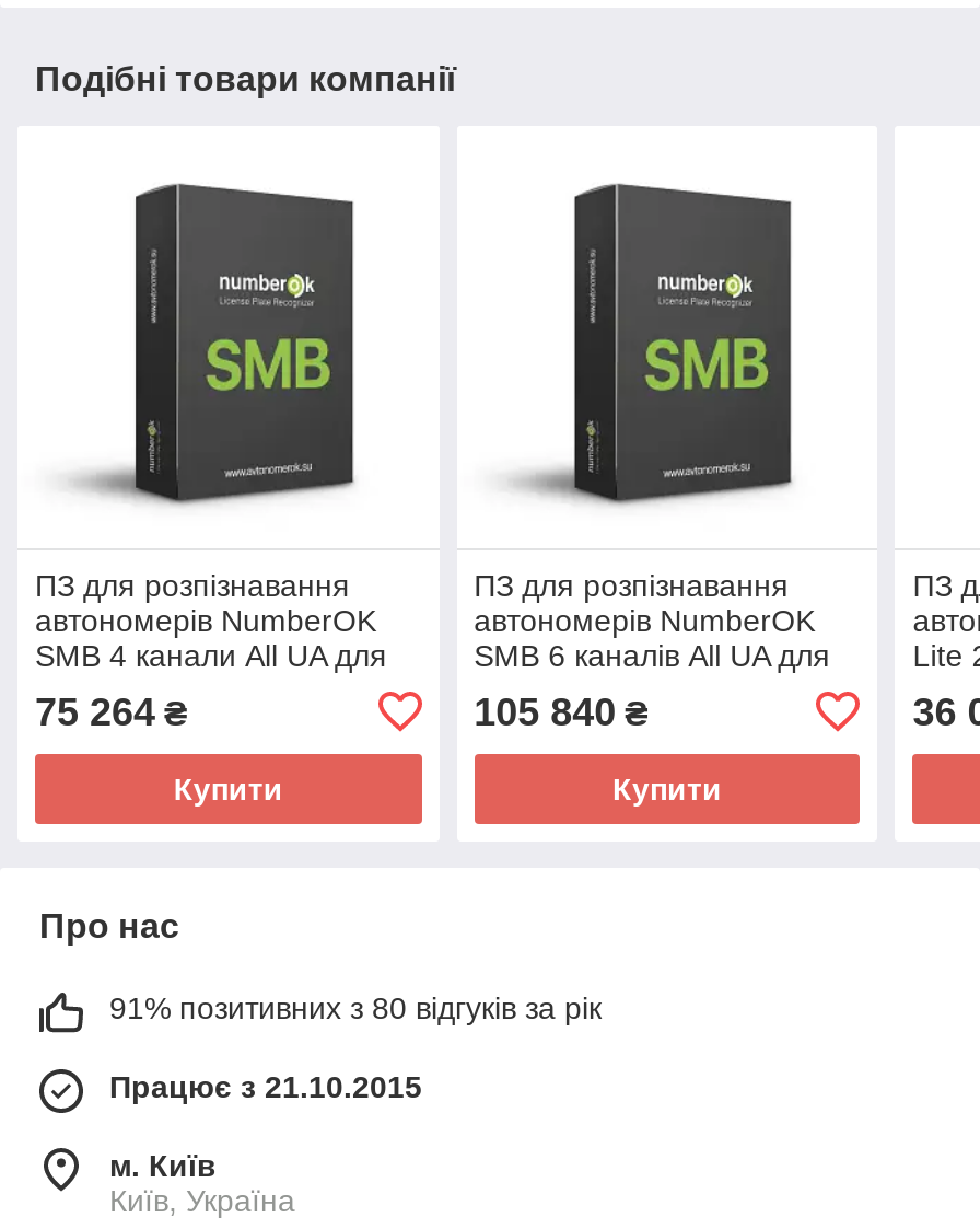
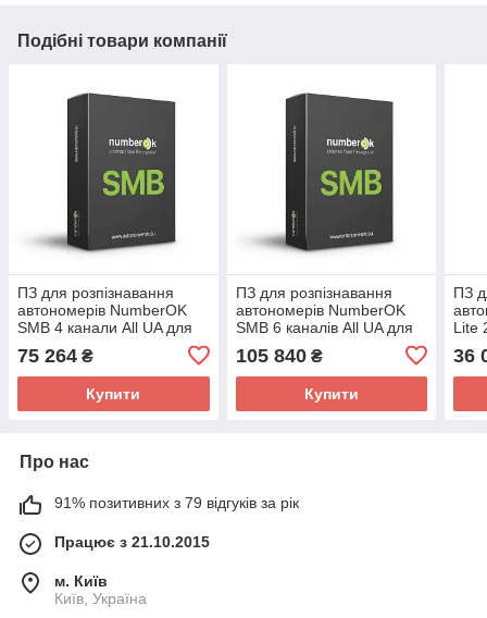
- 91% позитивних з 80 відгуків за рік
+ 91% позитивних з 79 відгуків за рік
